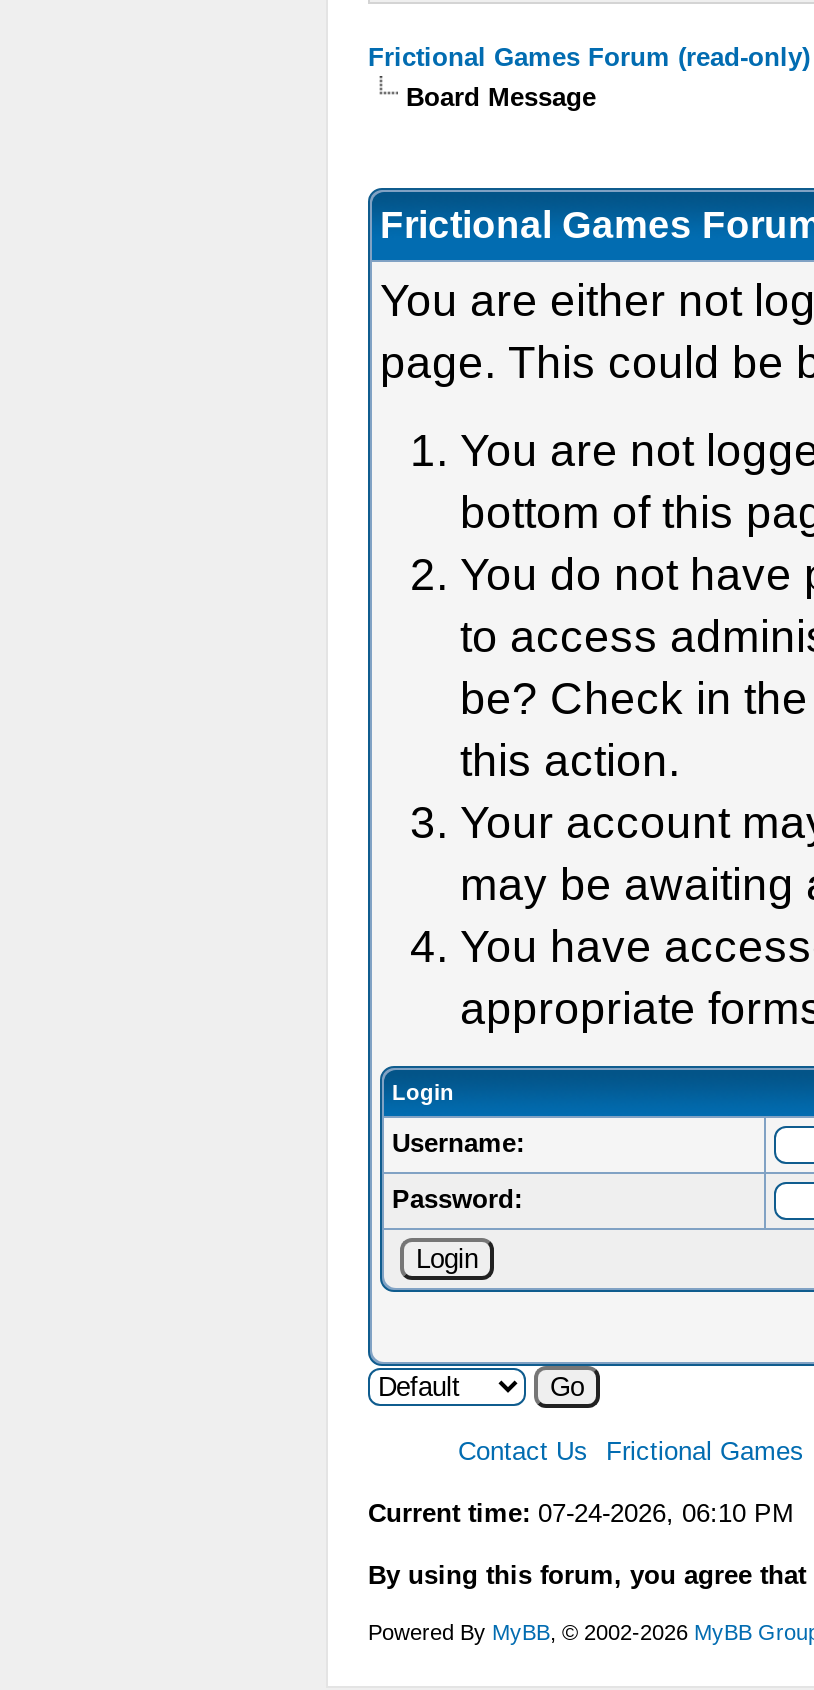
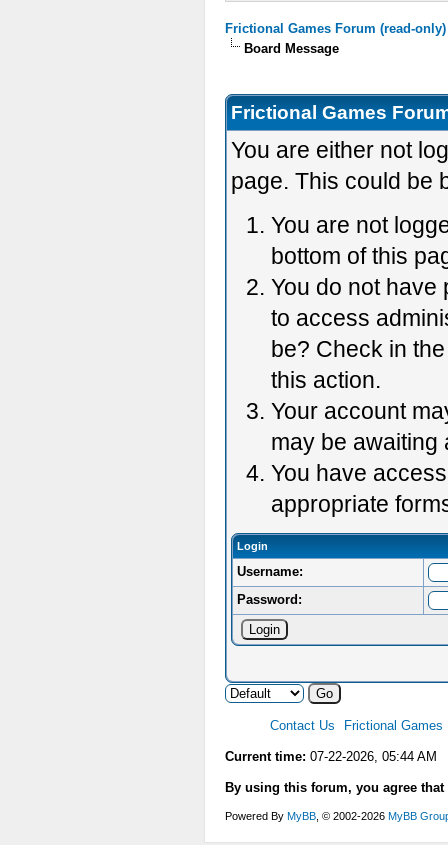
- Current time: 07-24-2026, 06:10 PM
+ Current time: 07-22-2026, 05:44 AM
